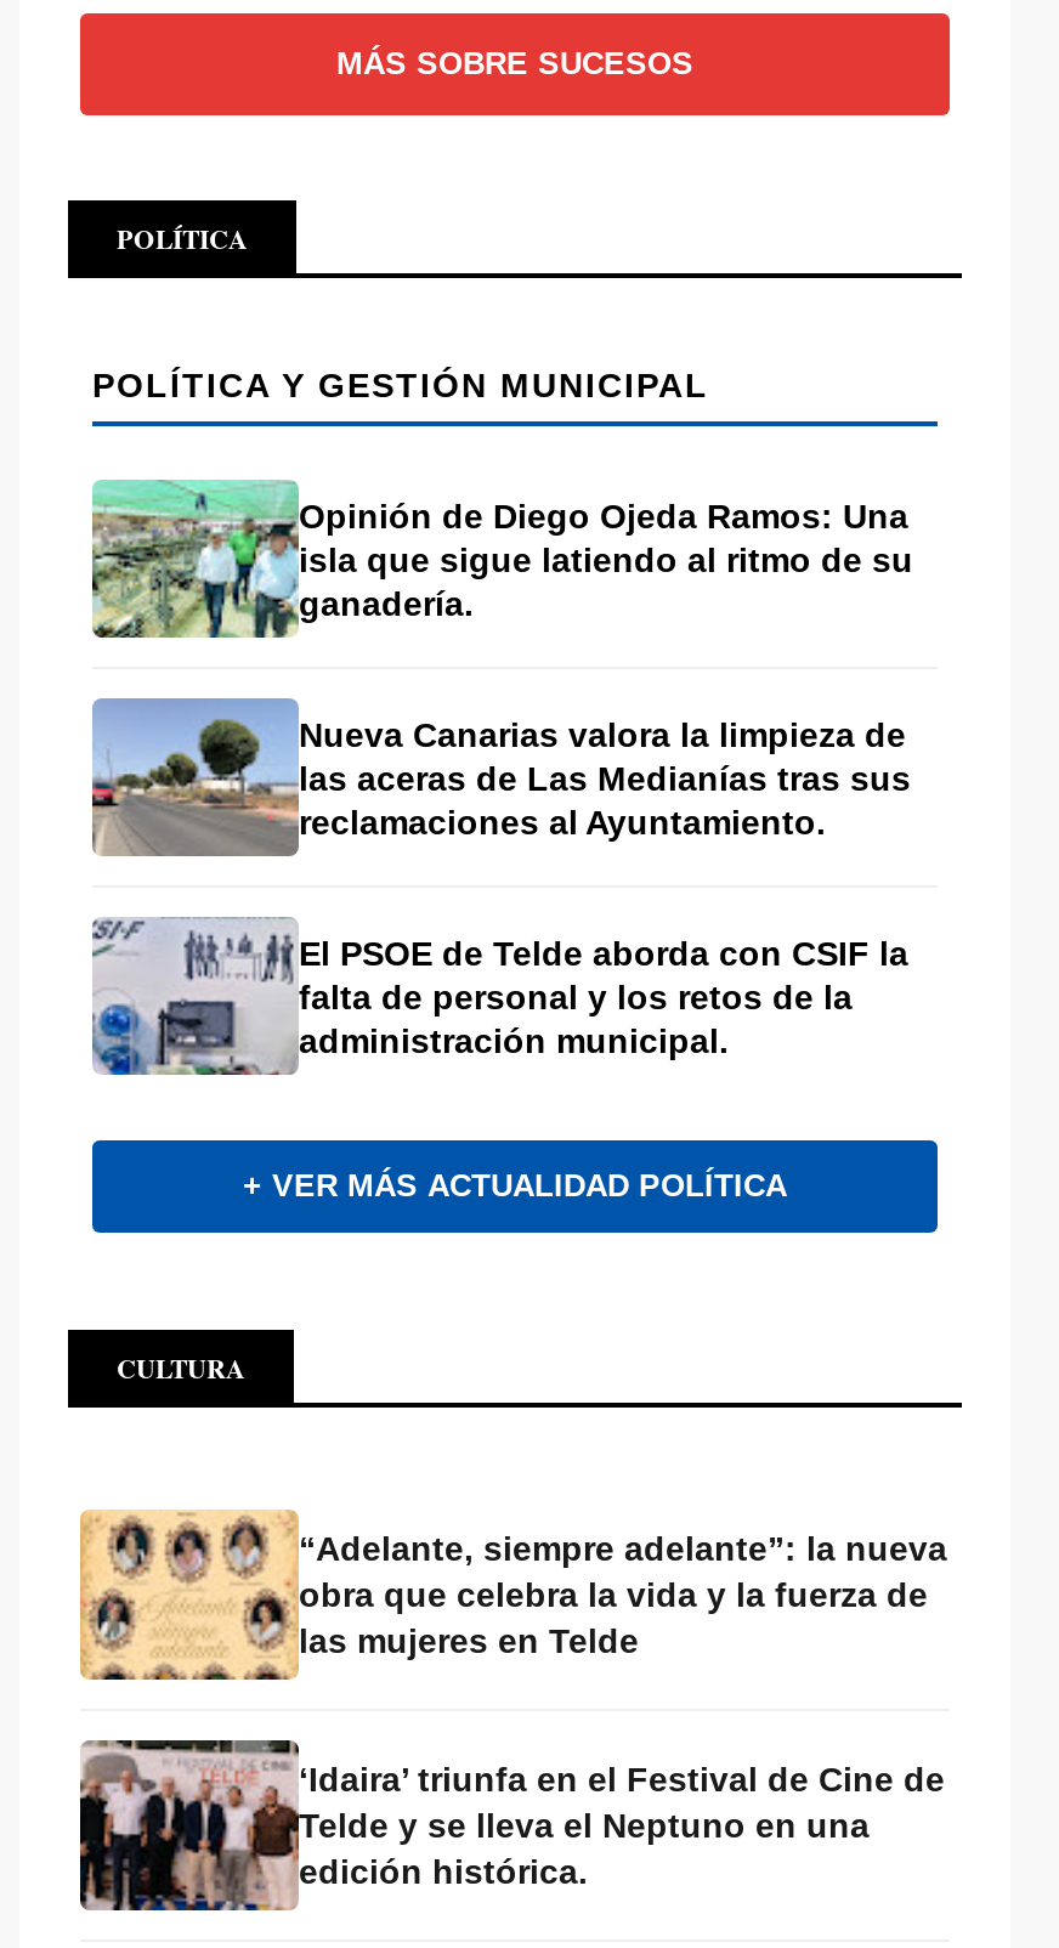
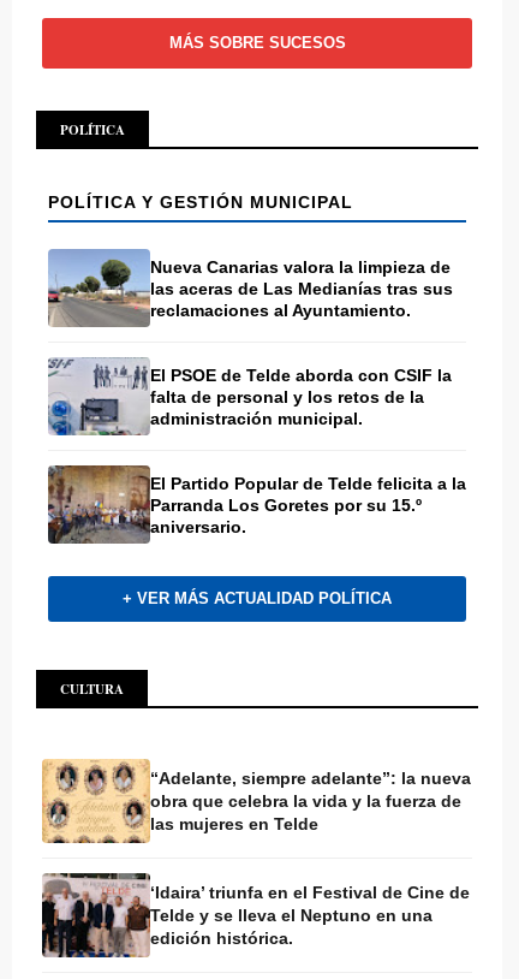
- [image]
- Opinión de Diego Ojeda Ramos: Una
- isla que sigue latiendo al ritmo de su
- ganadería.

moved up: [image] | Nueva Canarias valora la limpieza de | las aceras de Las Medianías tras sus | reclamaciones al Ayuntamiento. | El PSOE de Telde aborda con CSIF la | falta de personal y los retos de la | administración municipal.

+ [image]
+ El Partido Popular de Telde felicita a la
+ Parranda Los Goretes por su 15.º
+ aniversario.
